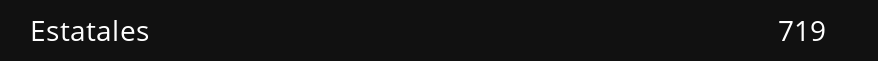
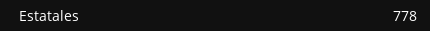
- 719
+ 778
